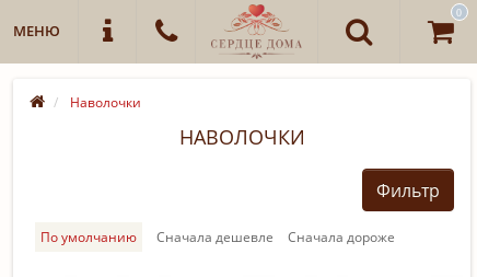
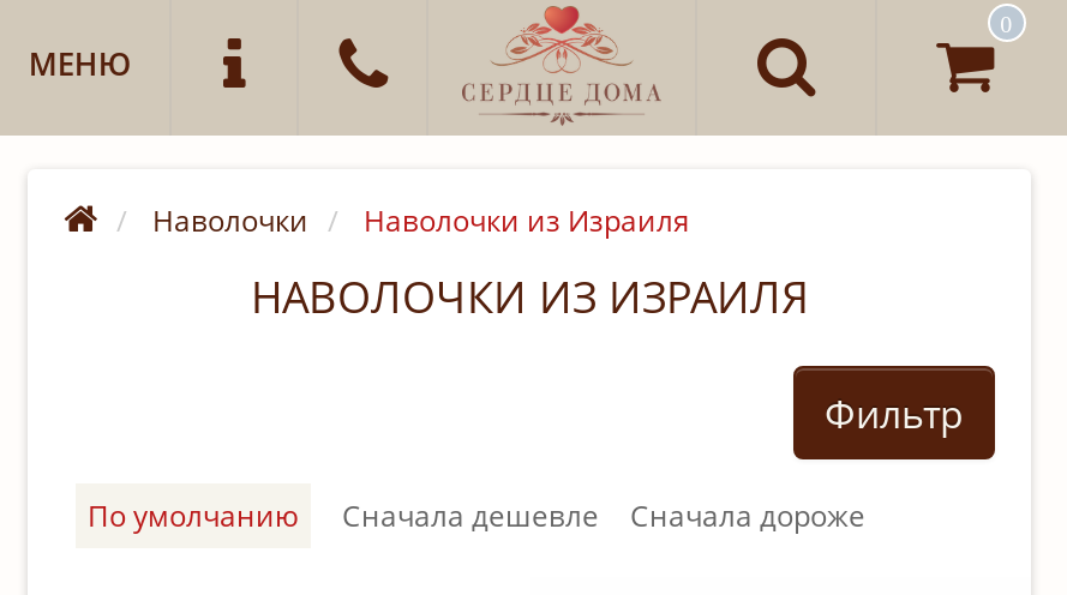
- НАВОЛОЧКИ
+ Наволочки из Израиля
+ НАВОЛОЧКИ ИЗ ИЗРАИЛЯ
